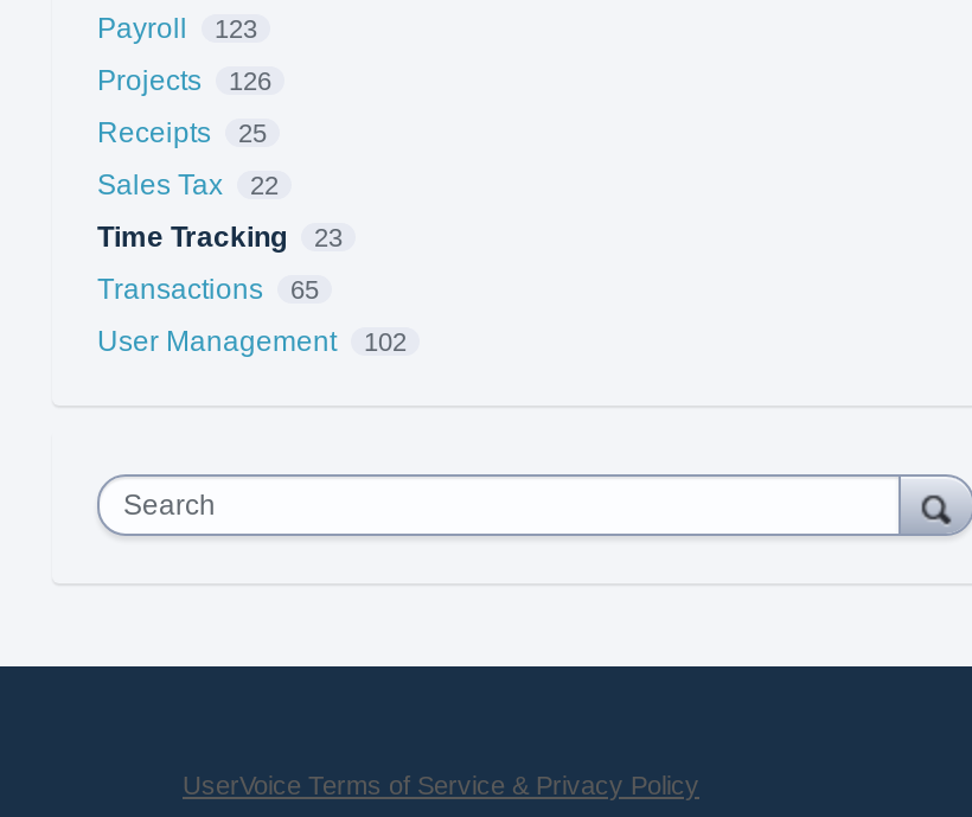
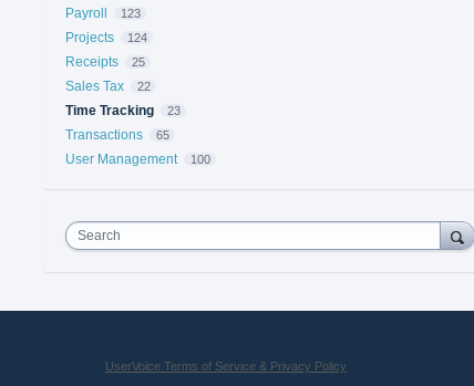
- Projects 126
+ Projects 124

- User Management 102
+ User Management 100
